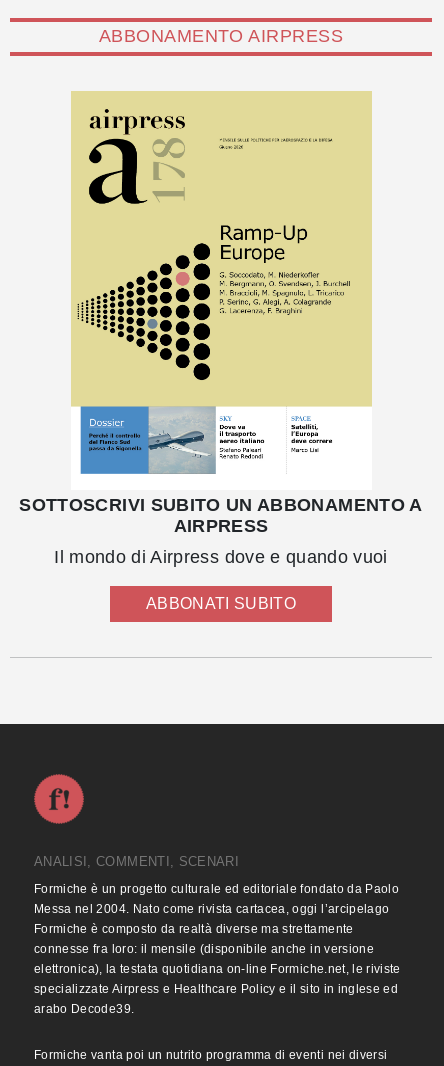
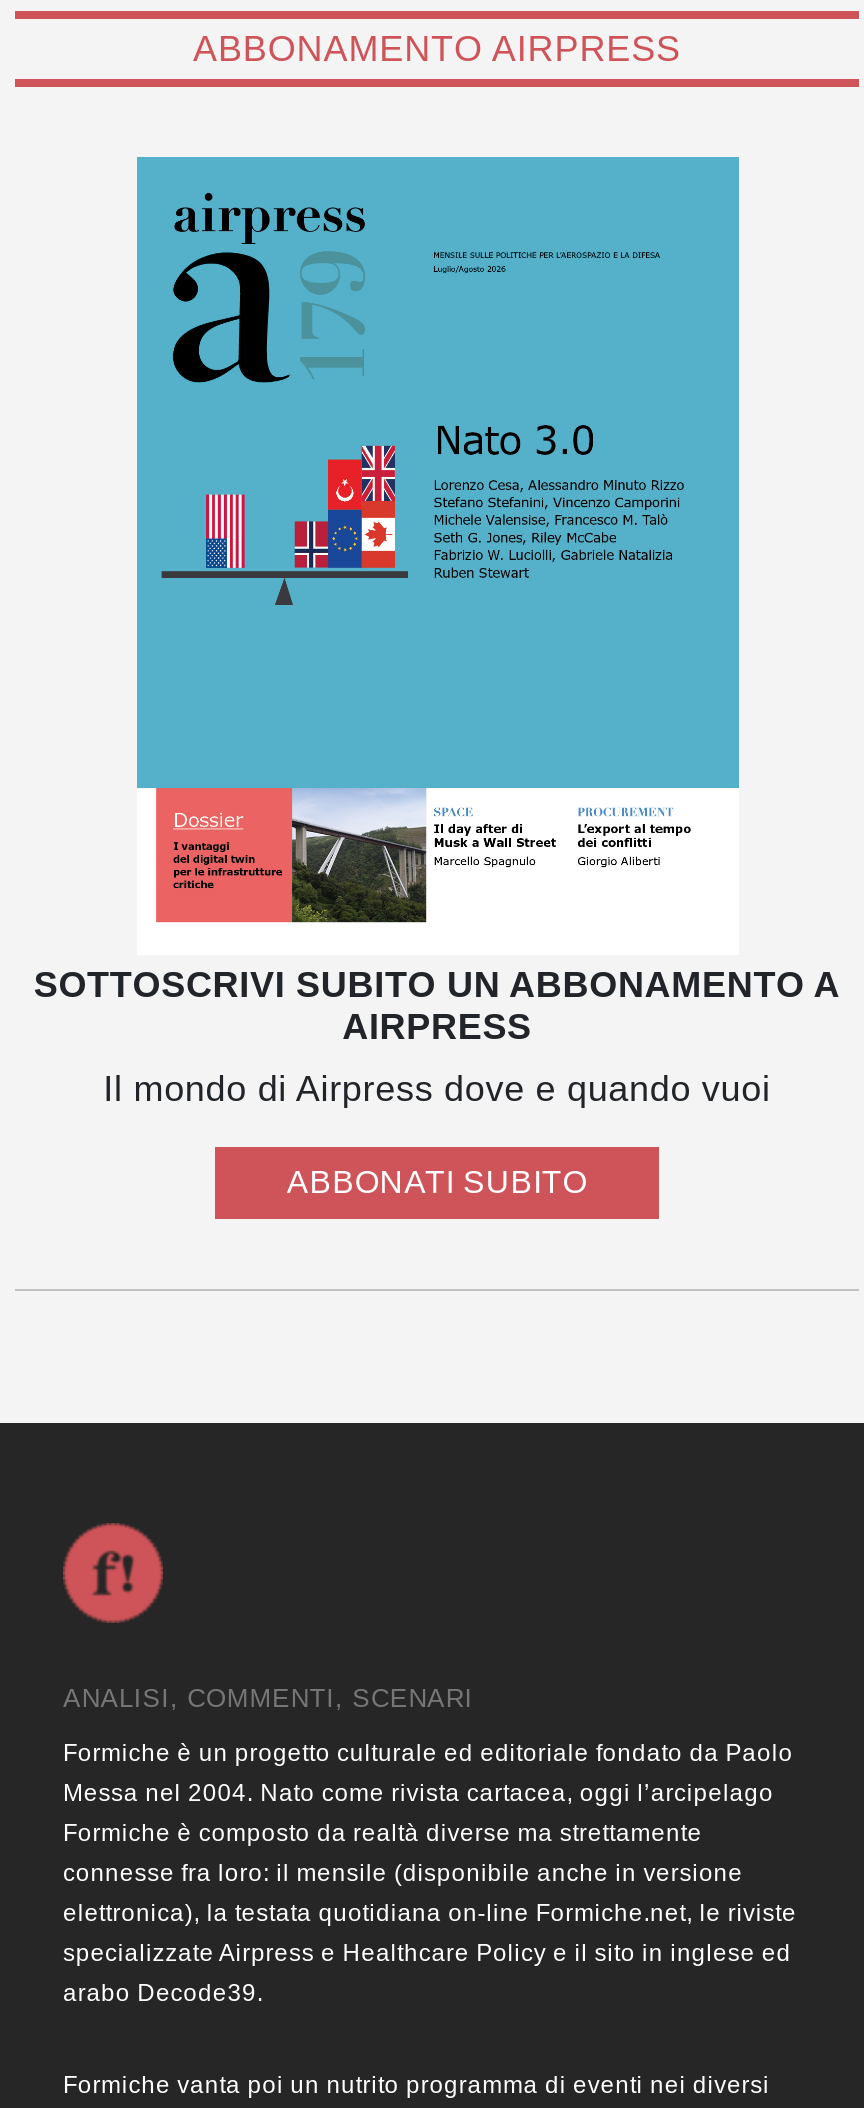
- [image]
+ [image]
